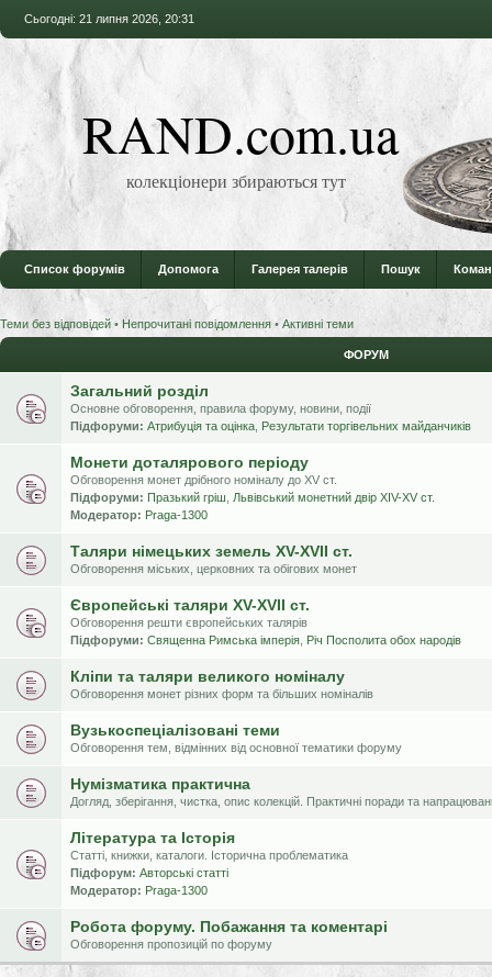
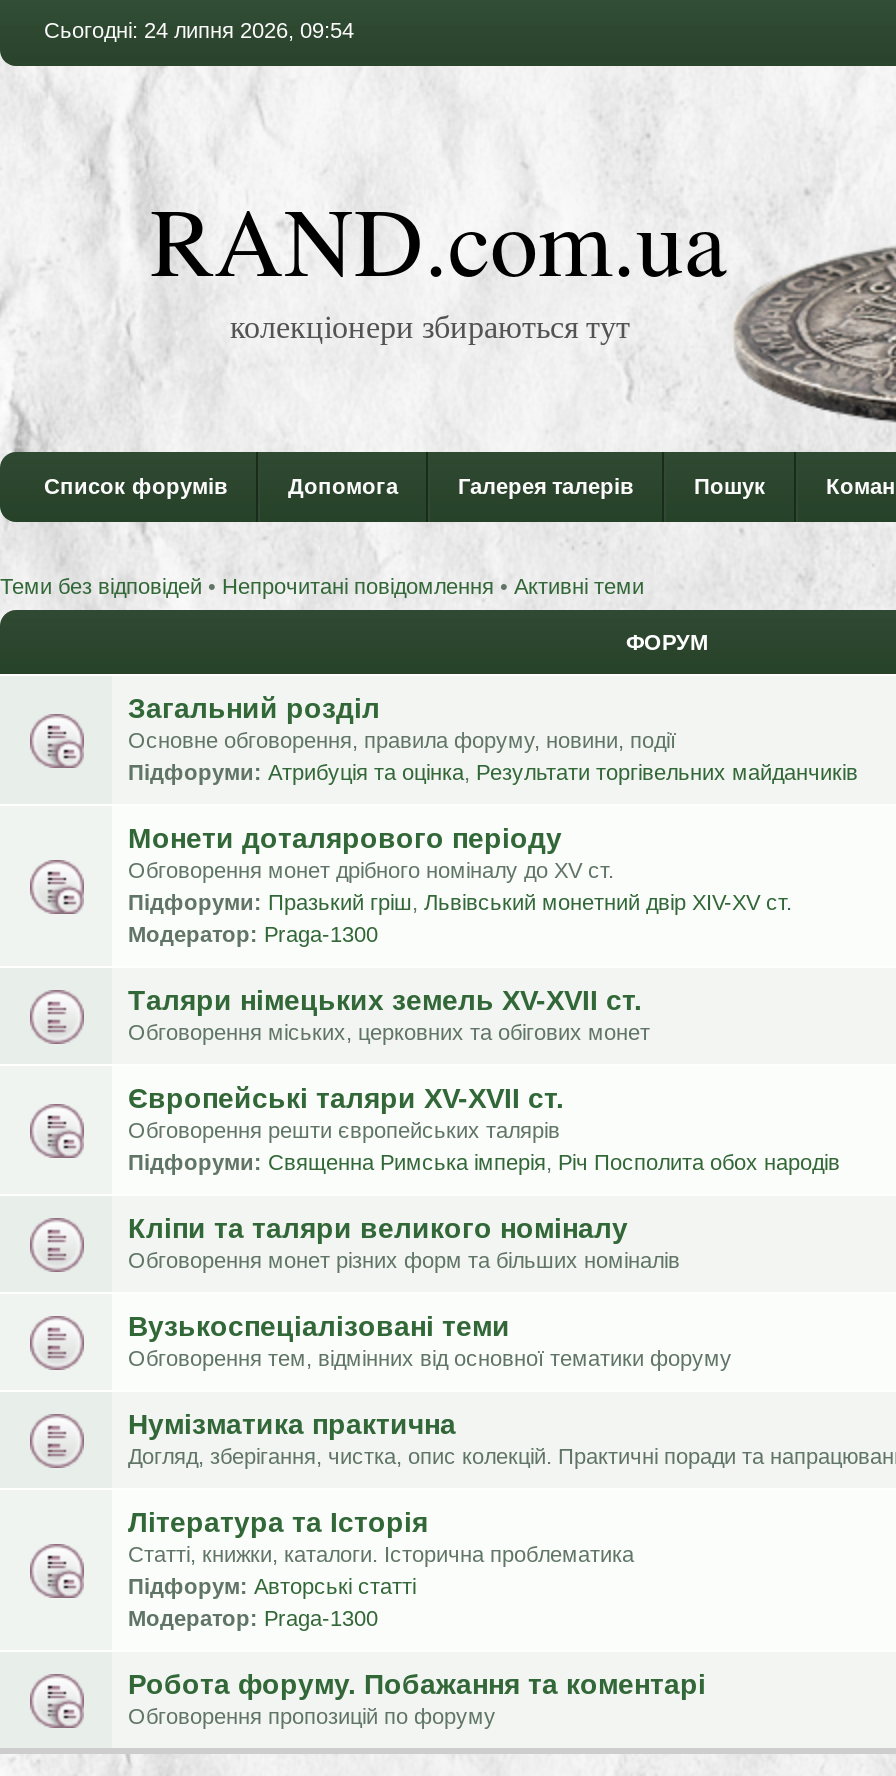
- Сьогодні: 21 липня 2026, 20:31
+ Сьогодні: 24 липня 2026, 09:54
